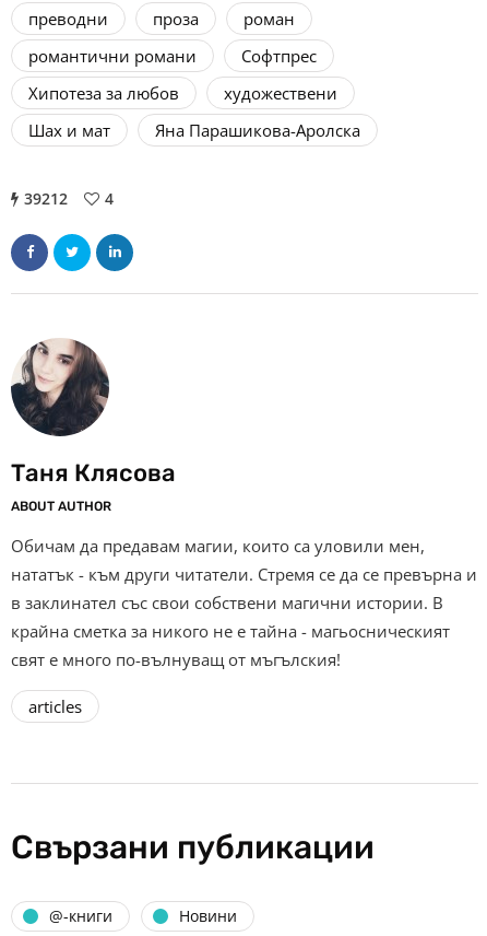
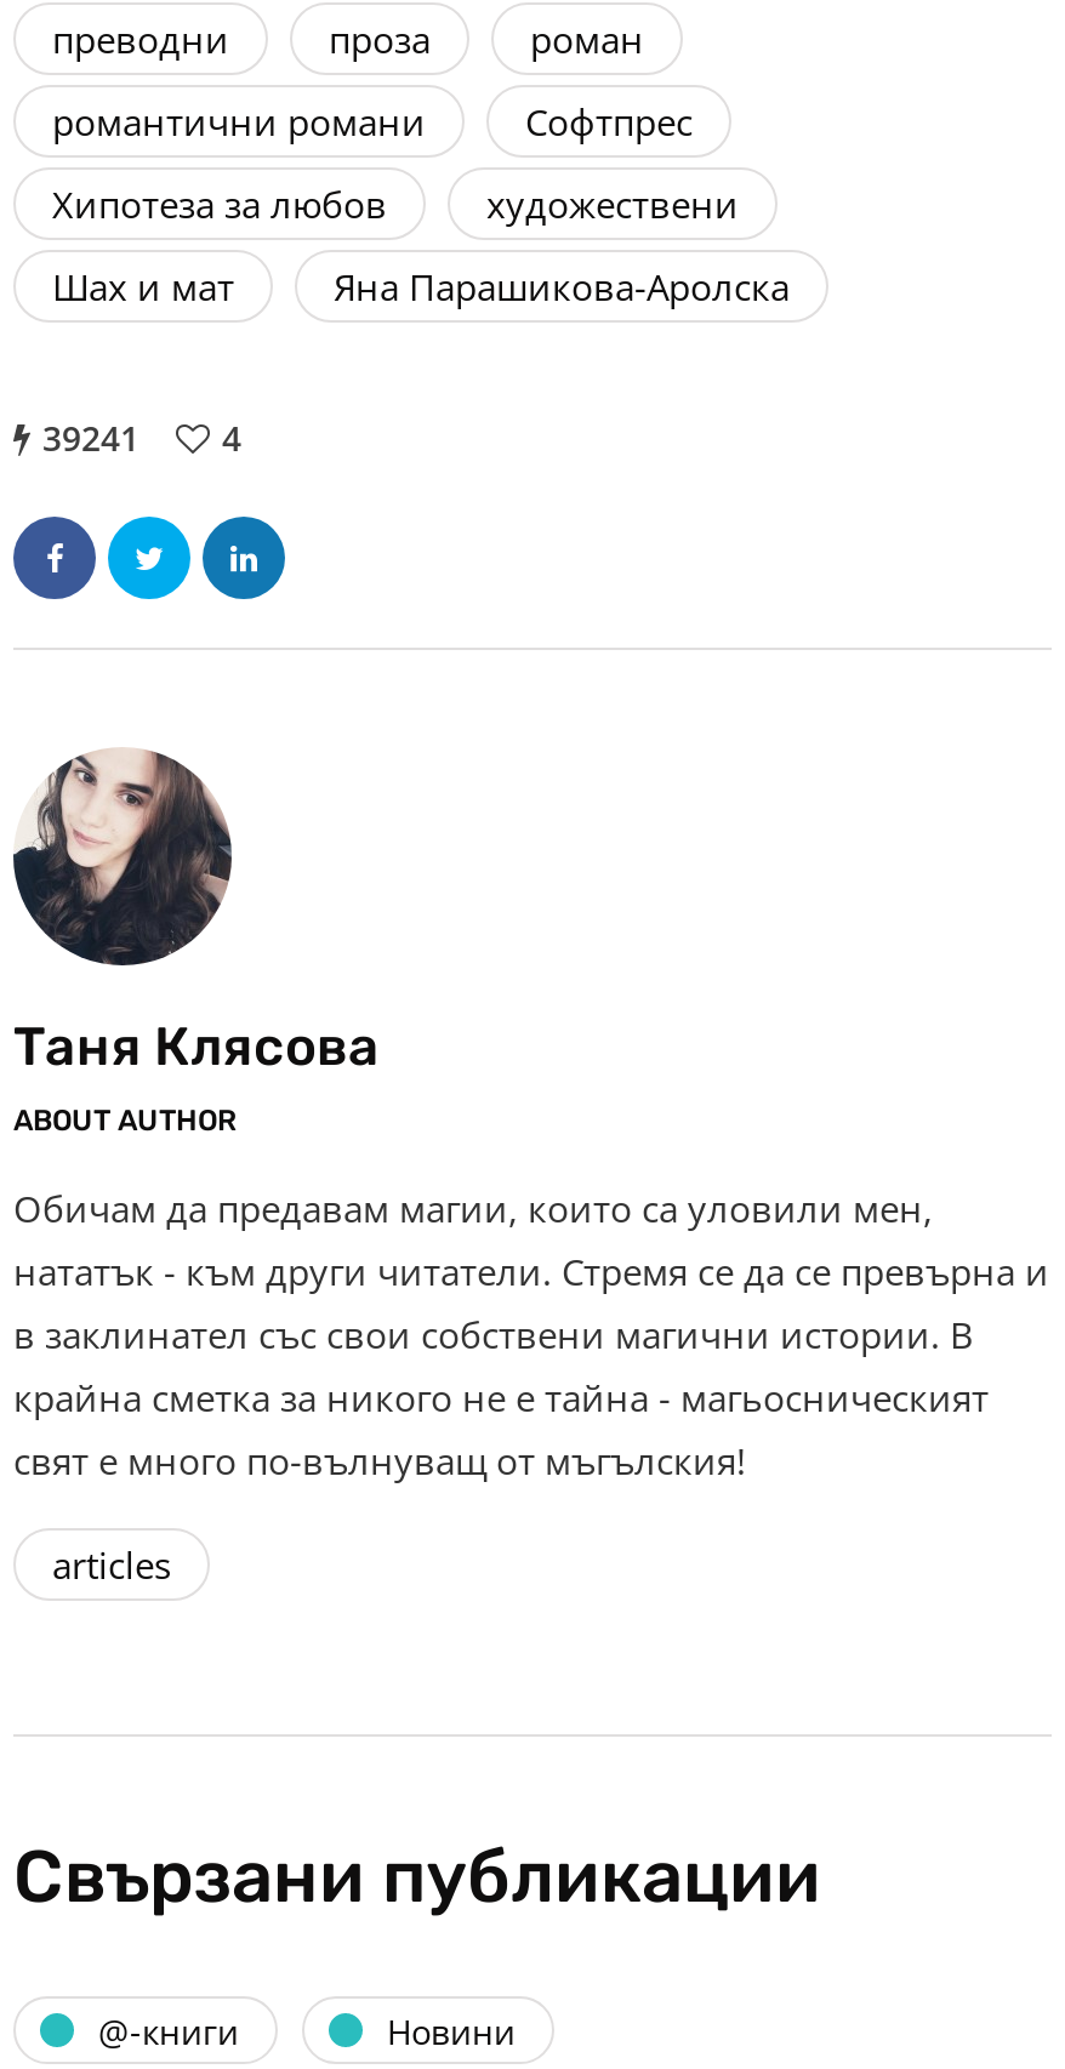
- 39212 4
+ 39241 4
